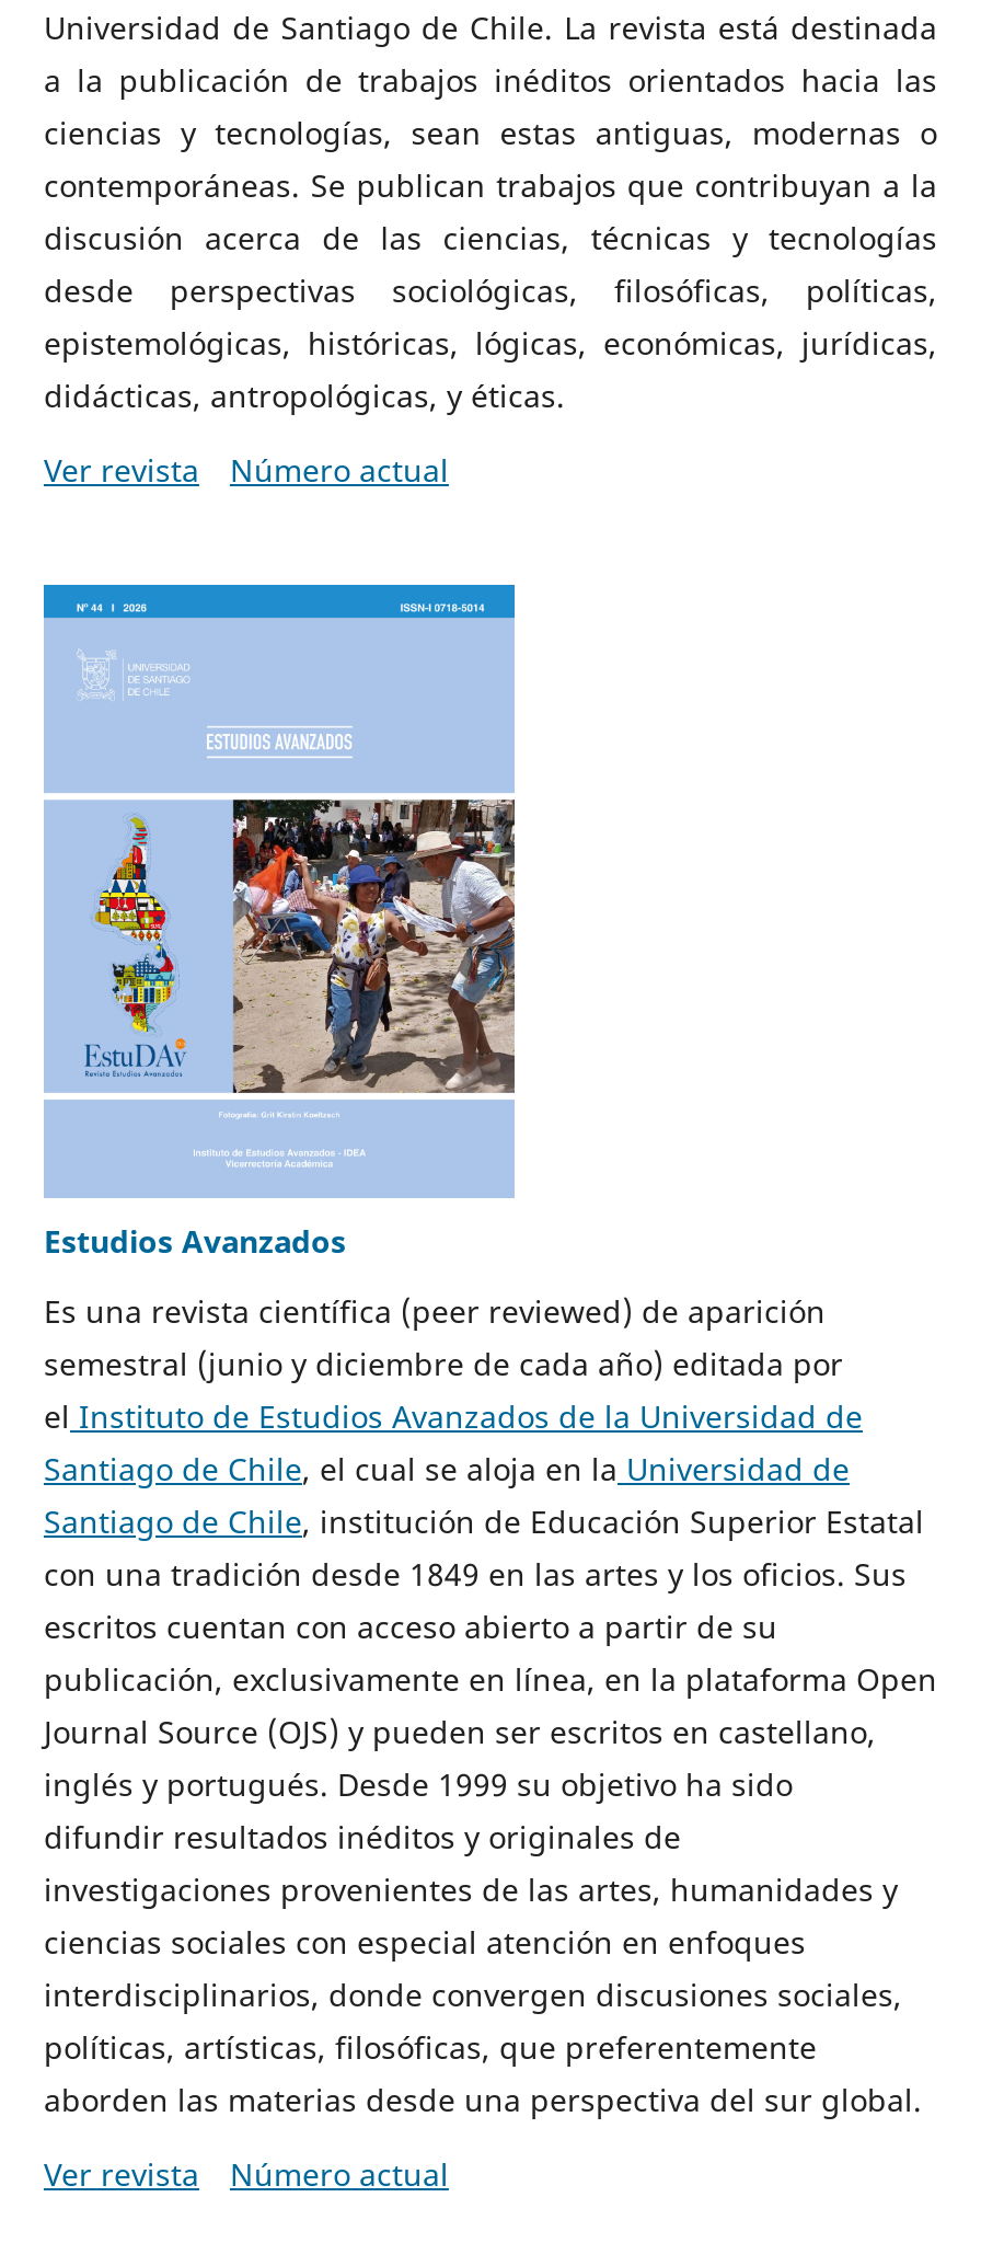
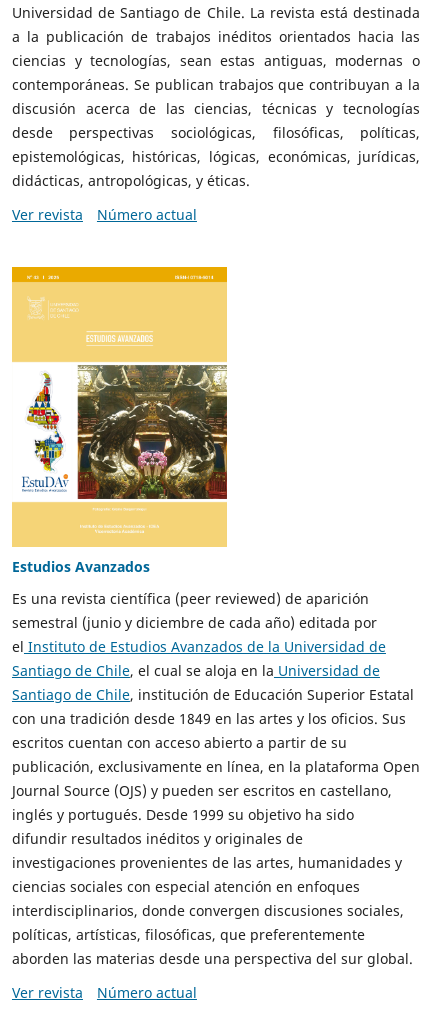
- [image]
+ [image]
